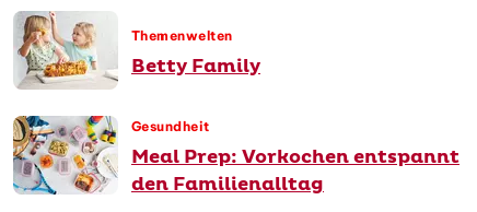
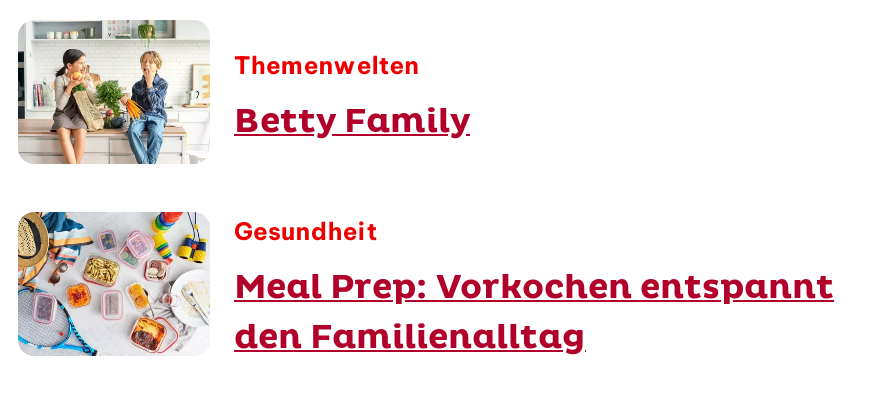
- [image]
+ [image]
